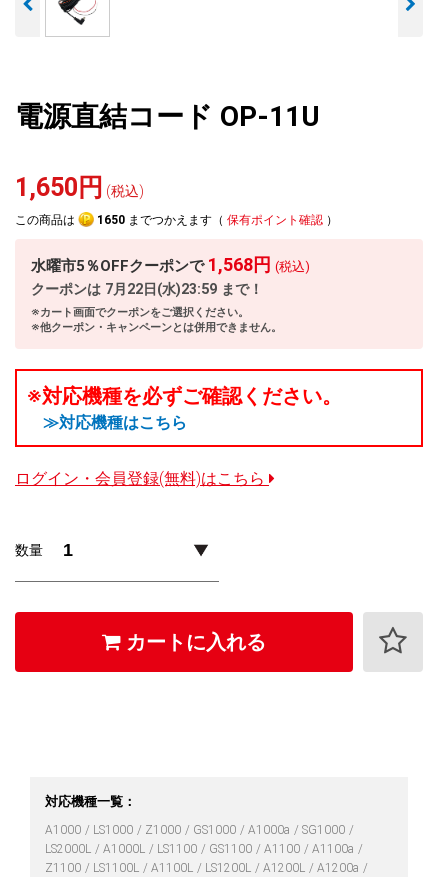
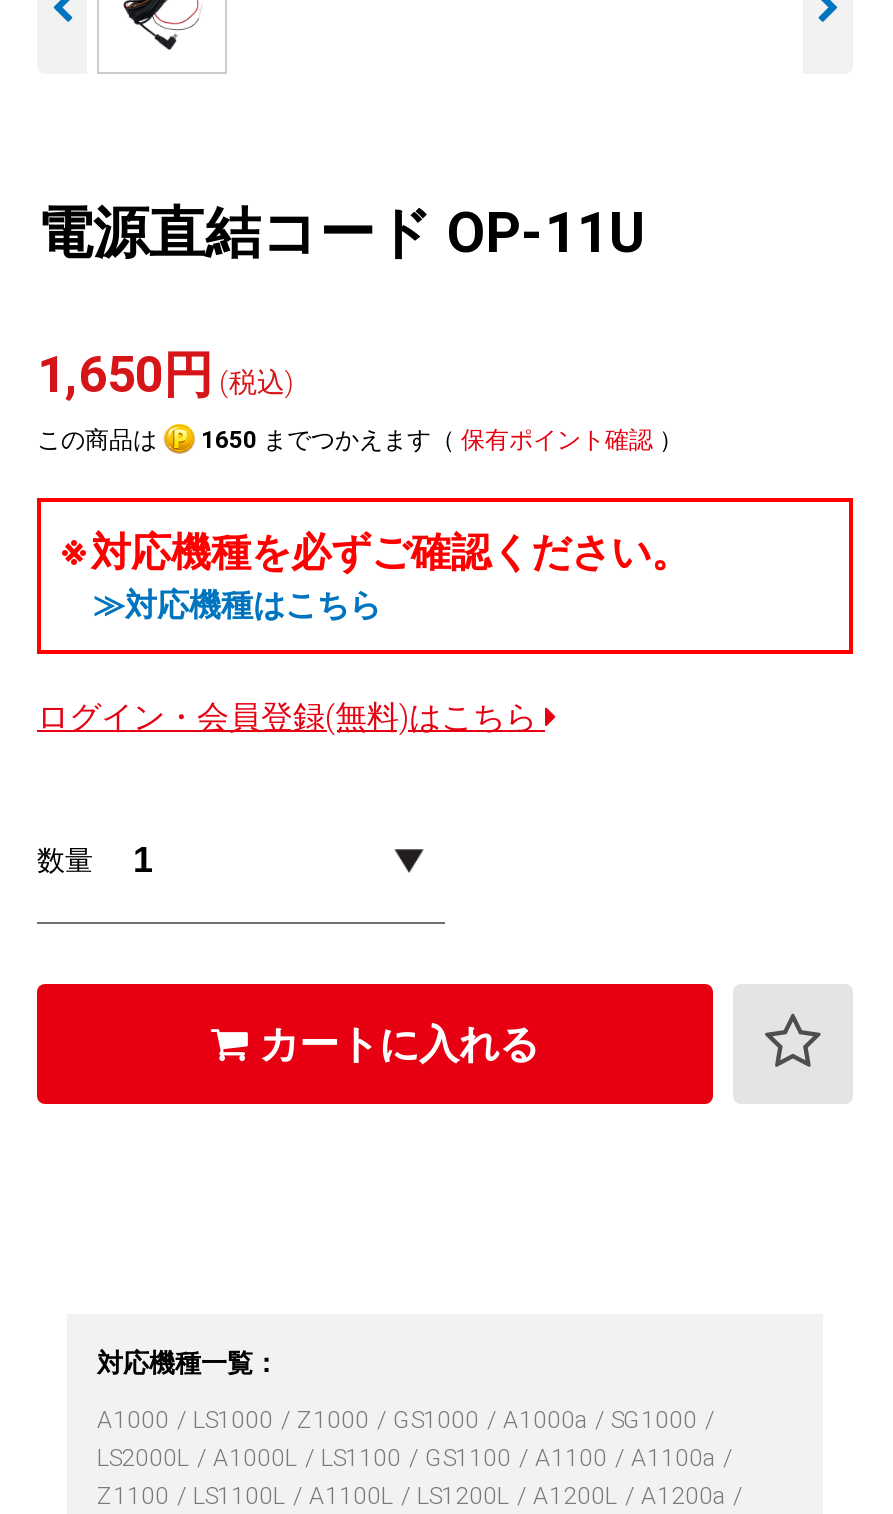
- 水曜市5％OFFクーポンで1,568円 (税込)
- クーポンは7月22日(水)23:59まで！
- ※カート画面でクーポンをご選択ください。
- ※他クーポン・キャンペーンとは併用できません。
